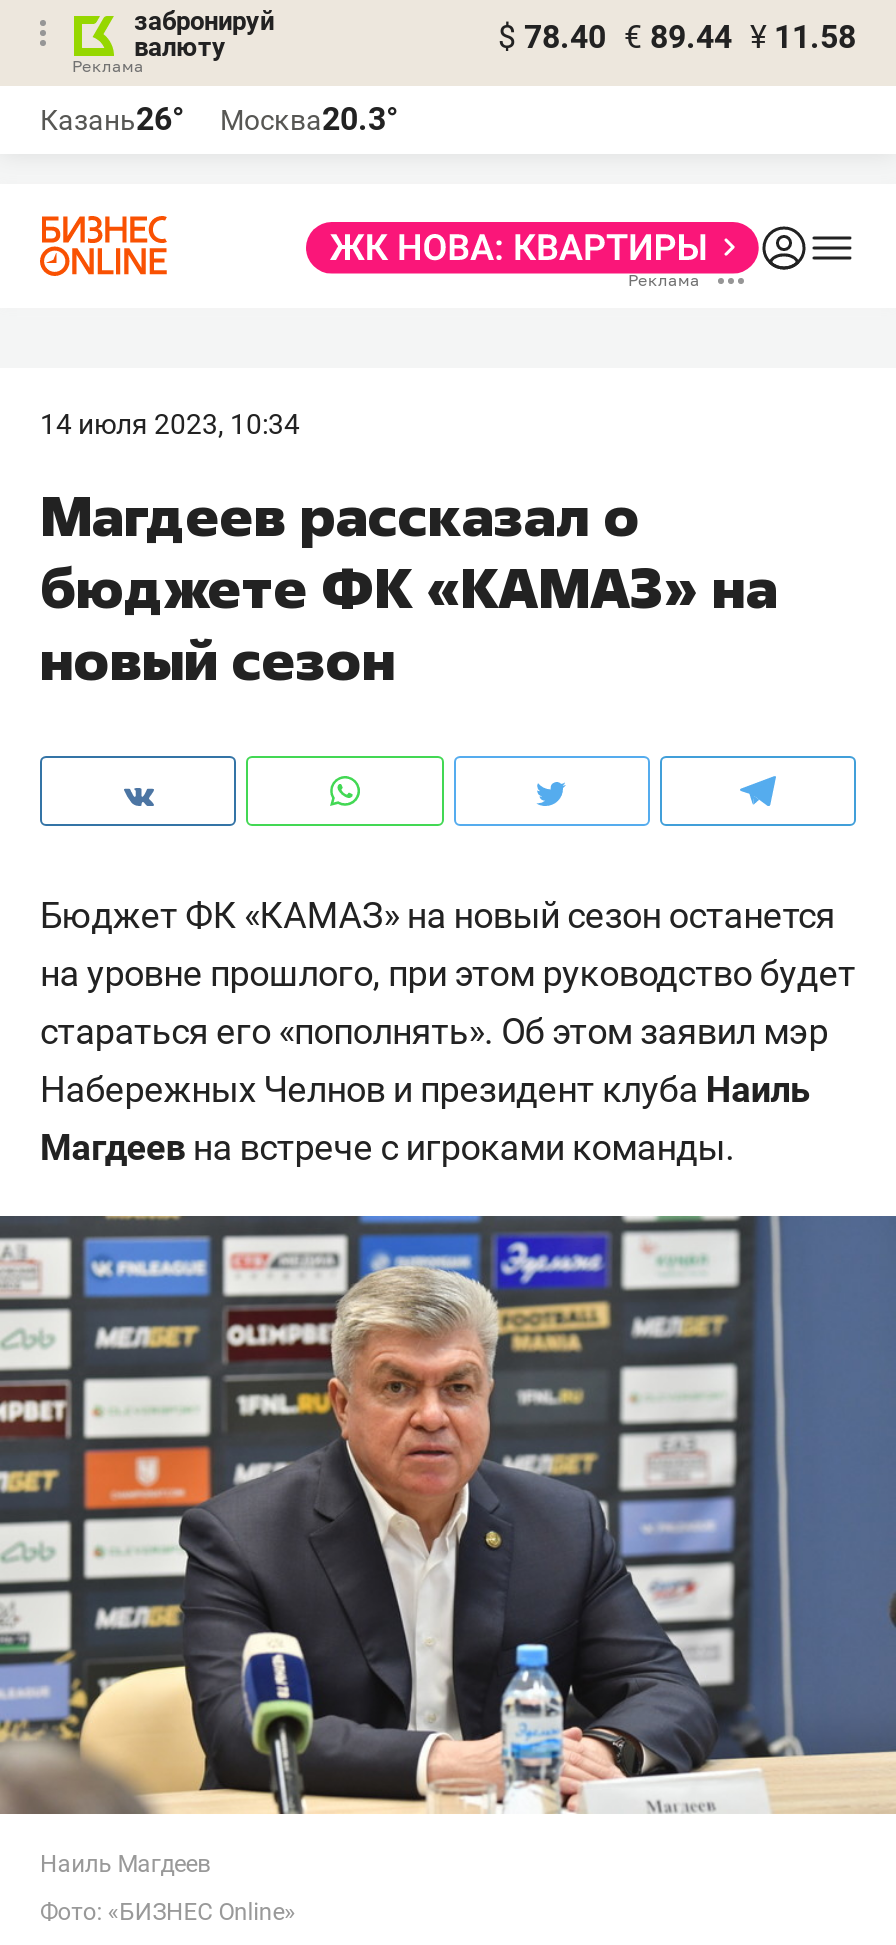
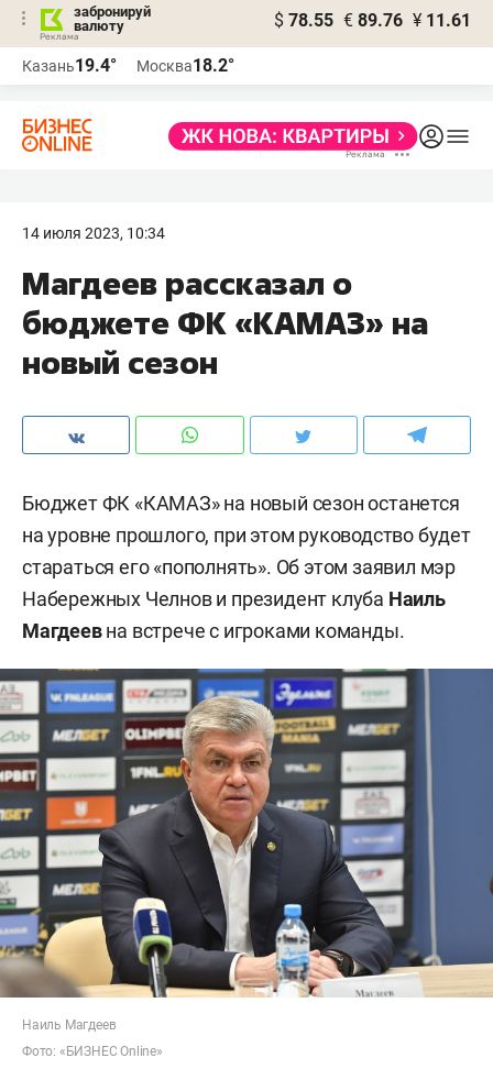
- $ 78.40 € 89.44 ¥ 11.58
+ $ 78.55 € 89.76 ¥ 11.61

- Казань26°
+ Казань19.4°

- Москва20.3°
+ Москва18.2°
